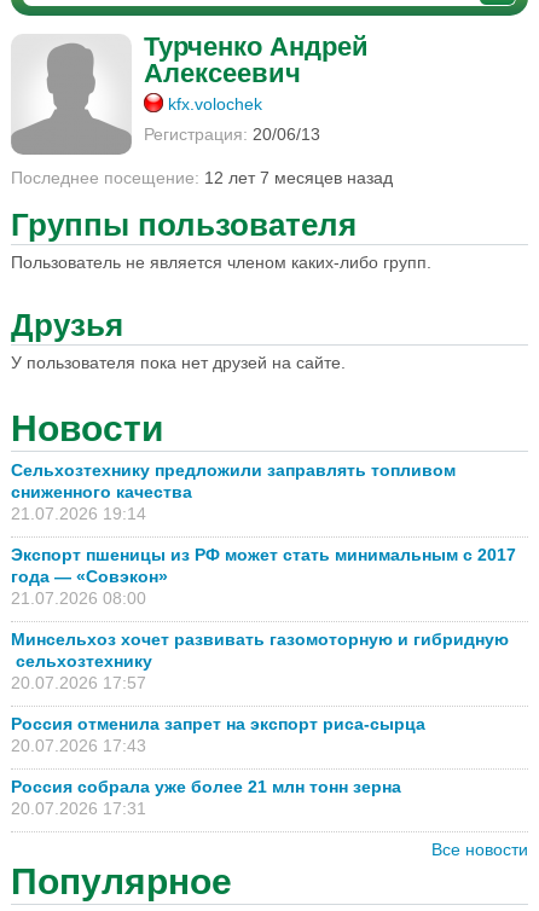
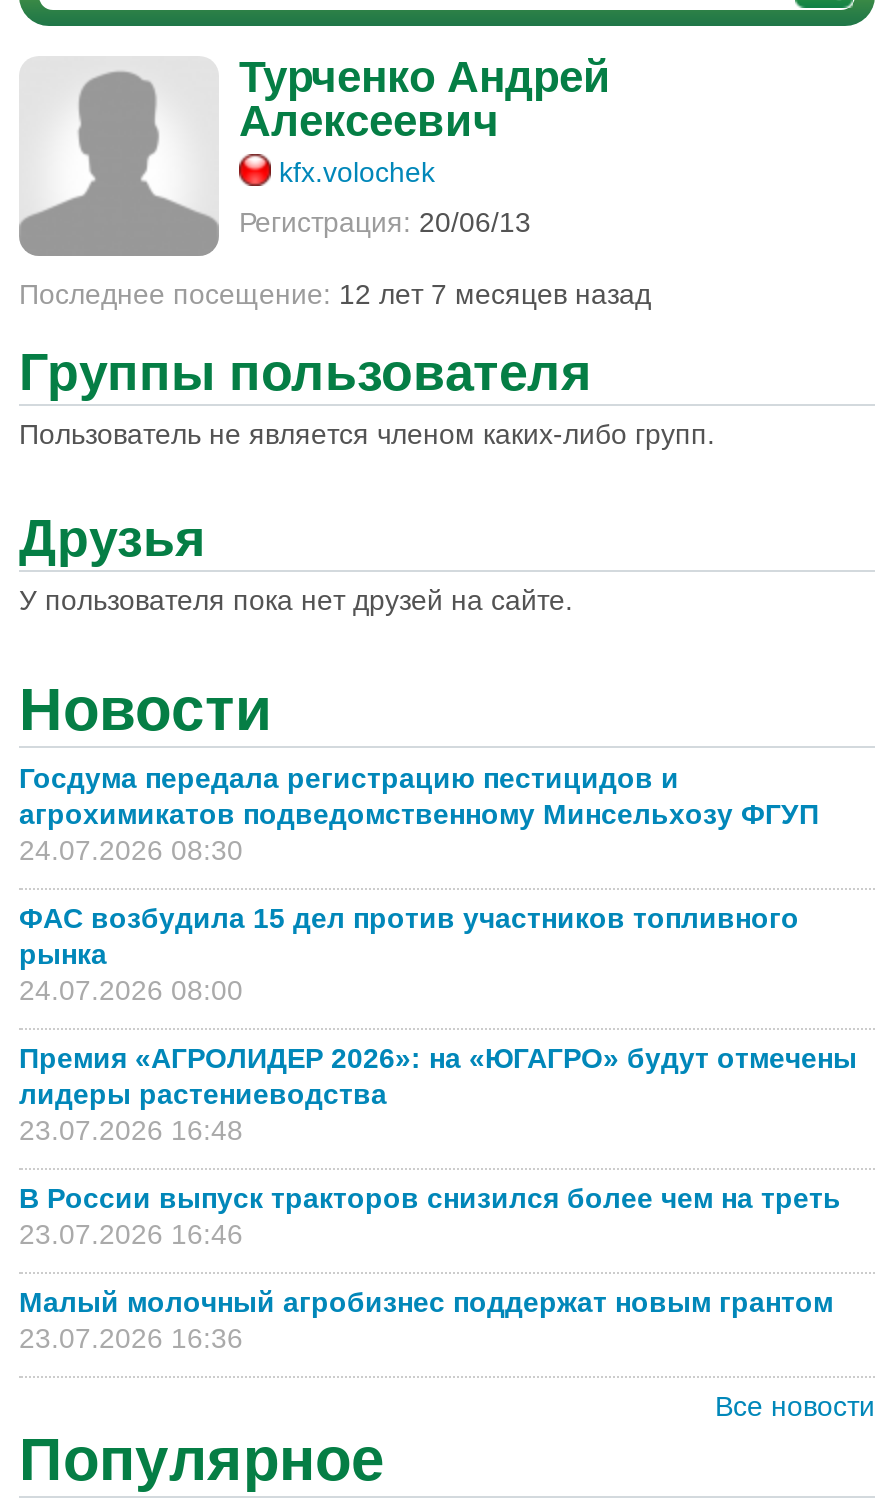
- Сельхозтехнику предложили заправлять топливом
- сниженного качества
- 21.07.2026 19:14
+ Госдума передала регистрацию пестицидов и
+ агрохимикатов подведомственному Минсельхозу ФГУП
+ 24.07.2026 08:30

- Экспорт пшеницы из РФ может стать минимальным с 2017
- года — «Совэкон»
- 21.07.2026 08:00
+ ФАС возбудила 15 дел против участников топливного
+ рынка
+ 24.07.2026 08:00

- Минсельхоз хочет развивать газомоторную и гибридную
- сельхозтехнику
- 20.07.2026 17:57
+ Премия «АГРОЛИДЕР 2026»: на «ЮГАГРО» будут отмечены
+ лидеры растениеводства
+ 23.07.2026 16:48

- Россия отменила запрет на экспорт риса-сырца
- 20.07.2026 17:43
+ В России выпуск тракторов снизился более чем на треть
+ 23.07.2026 16:46

- Россия собрала уже более 21 млн тонн зерна
- 20.07.2026 17:31
+ Малый молочный агробизнес поддержат новым грантом
+ 23.07.2026 16:36
